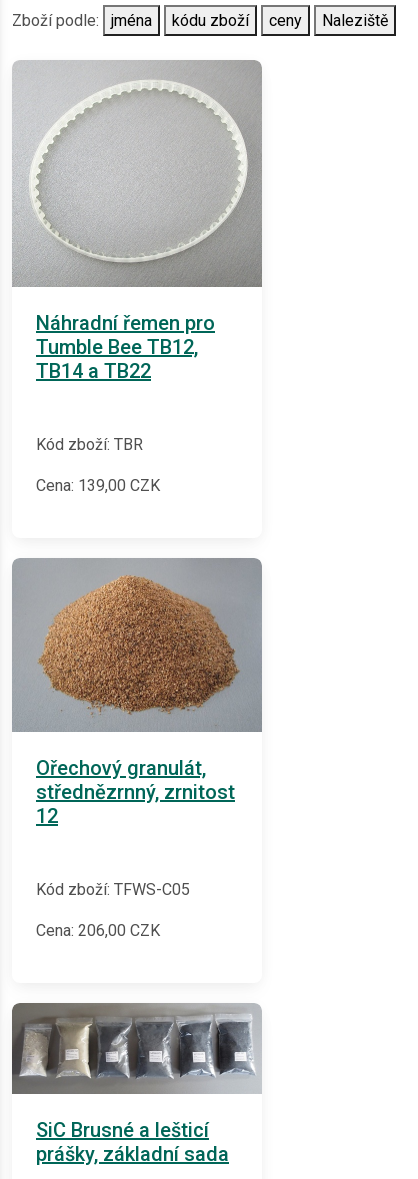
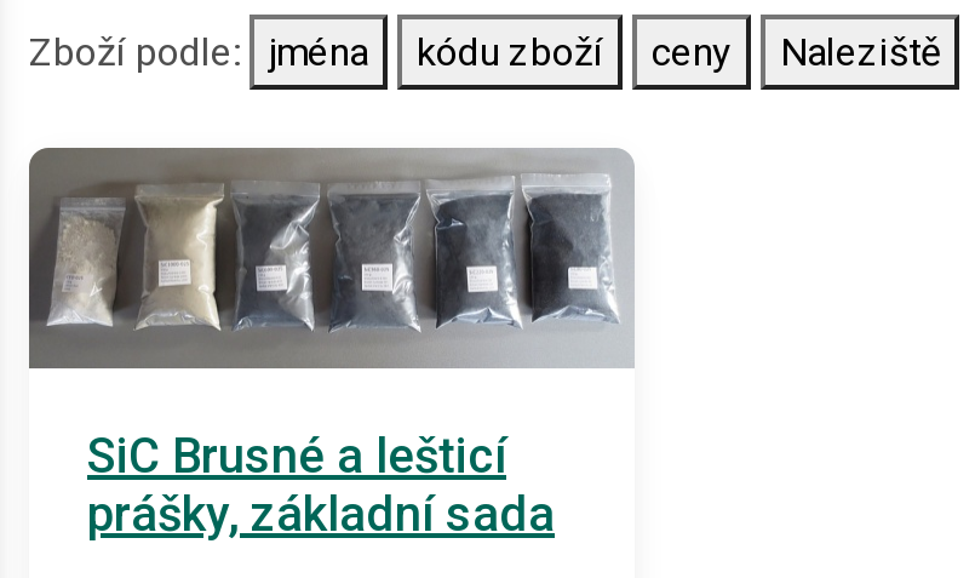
- [image]
- Náhradní řemen pro
- Tumble Bee TB12,
- TB14 a TB22
- Kód zboží: TBR
- Cena: 139,00 CZK

- [image]
- Ořechový granulát,
- střednězrnný, zrnitost
- 12
- Kód zboží: TFWS-C05
- Cena: 206,00 CZK
